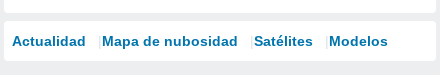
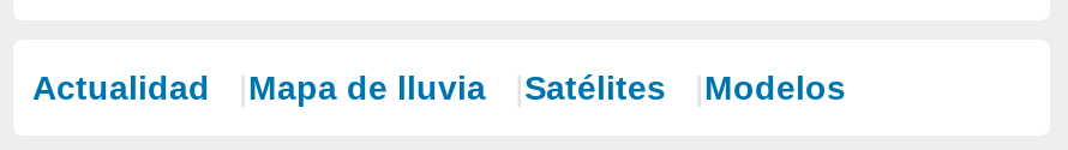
- Mapa de nubosidad
+ Mapa de lluvia
